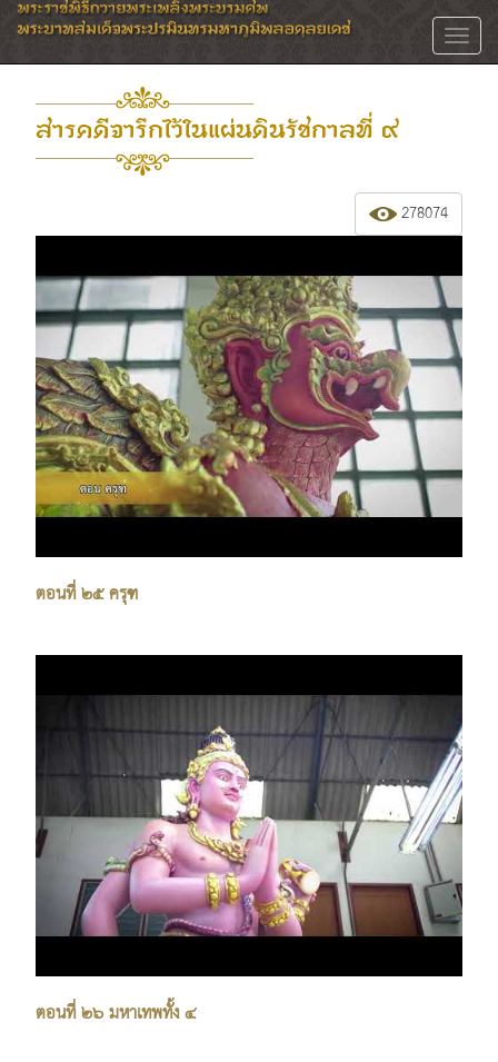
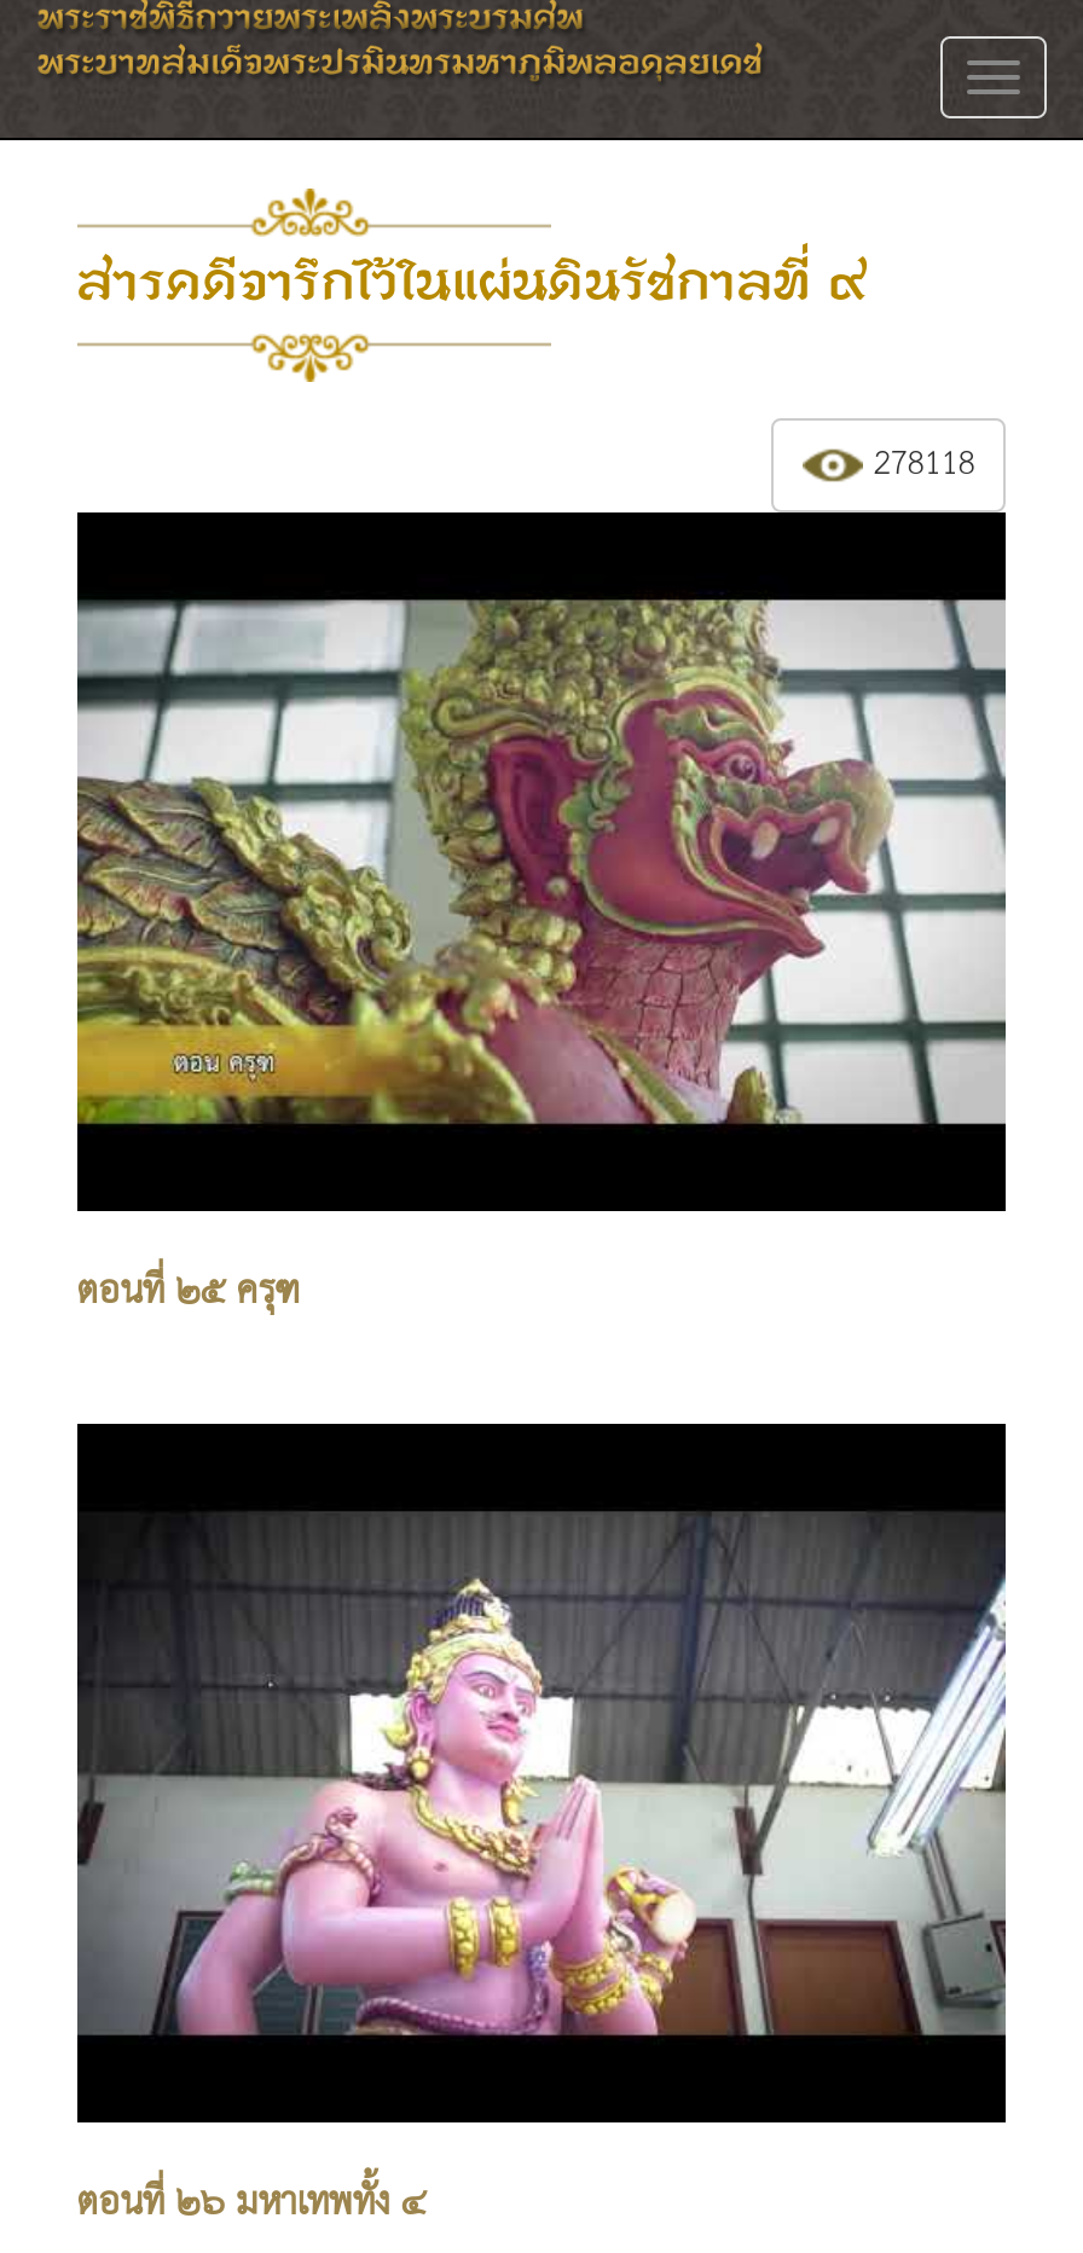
- 278074
+ 278118
